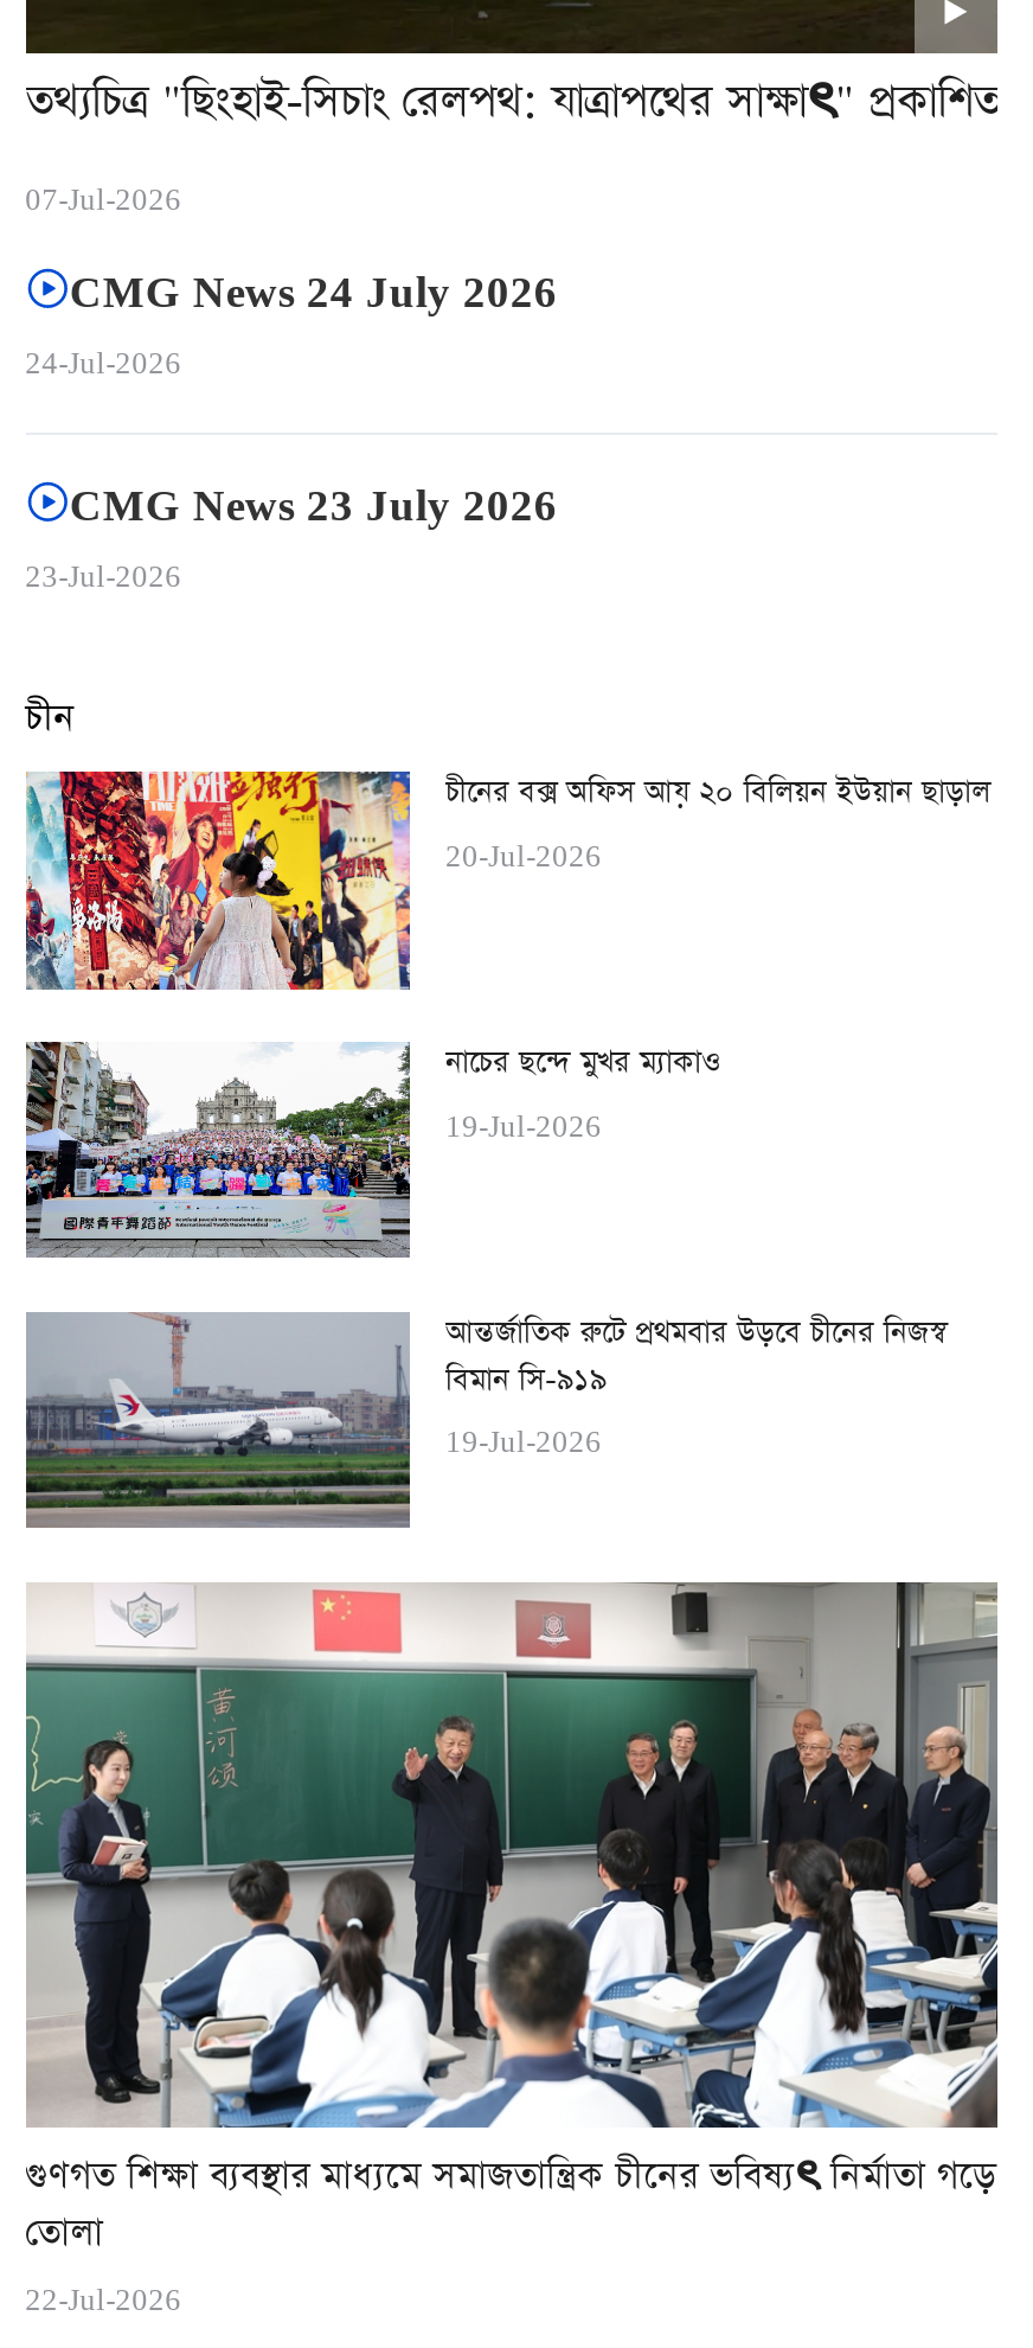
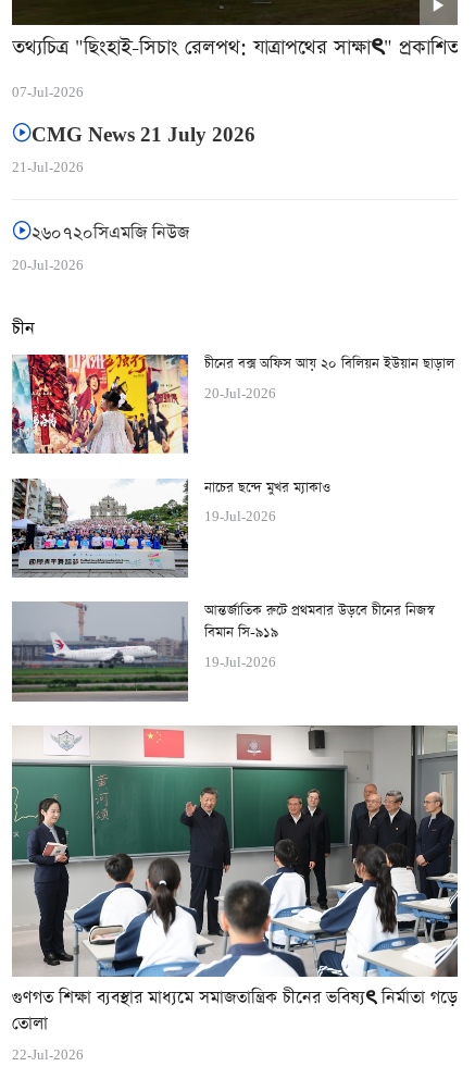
- CMG News 24 July 2026
- 24-Jul-2026
+ CMG News 21 July 2026
+ 21-Jul-2026

- CMG News 23 July 2026
- 23-Jul-2026
+ ২৬০৭২০সিএমজি নিউজ
+ 20-Jul-2026
